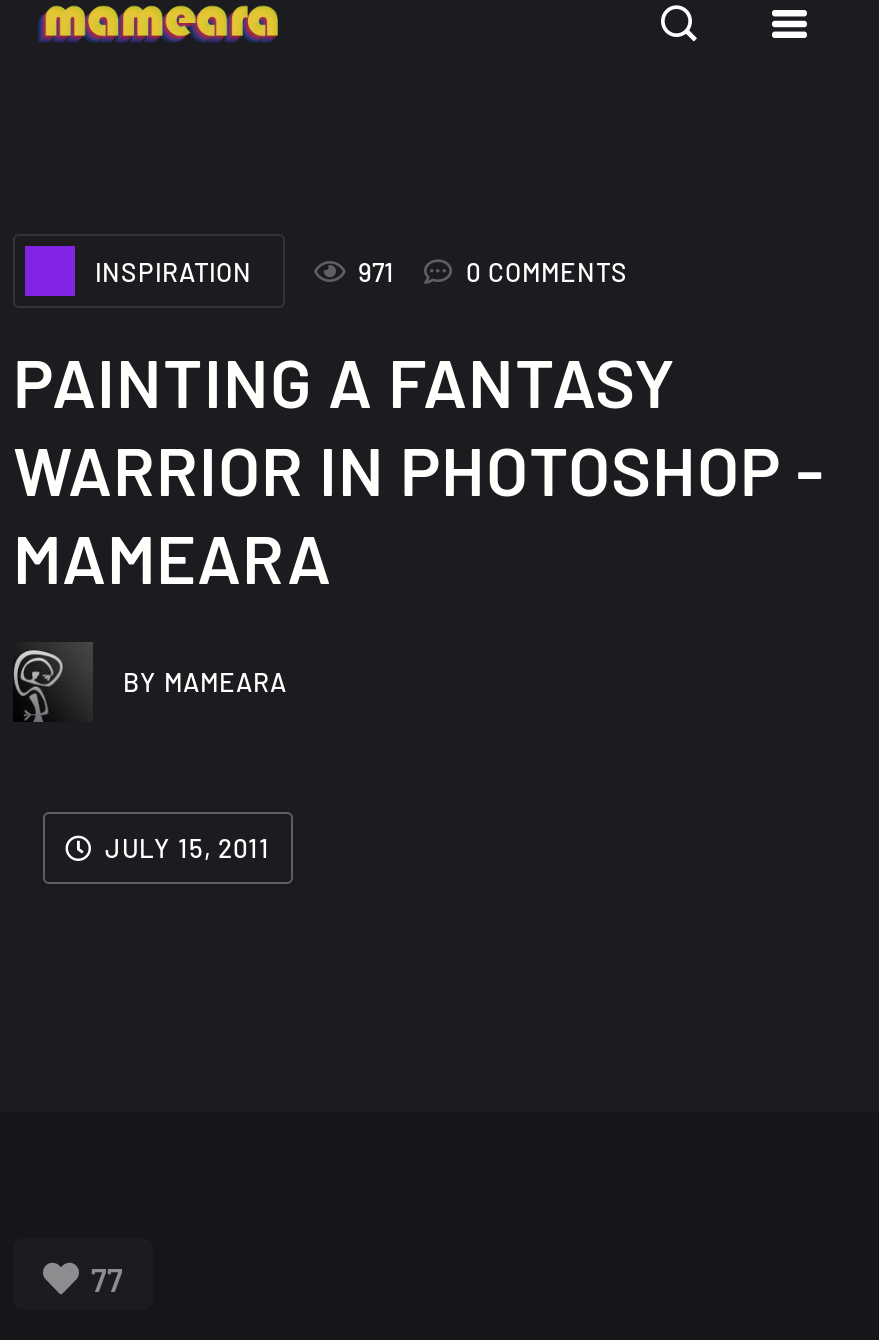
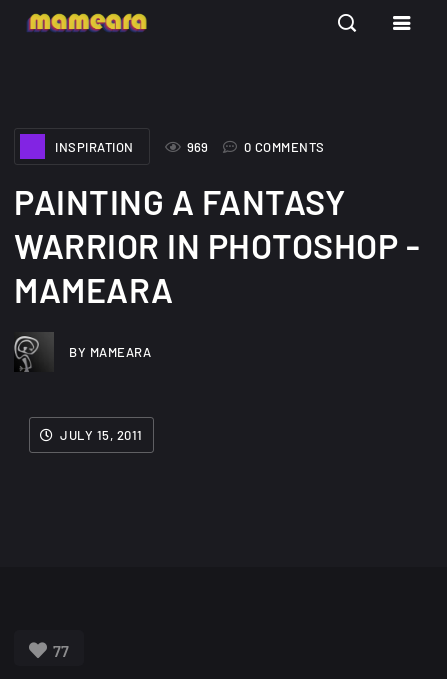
- 971
+ 969
